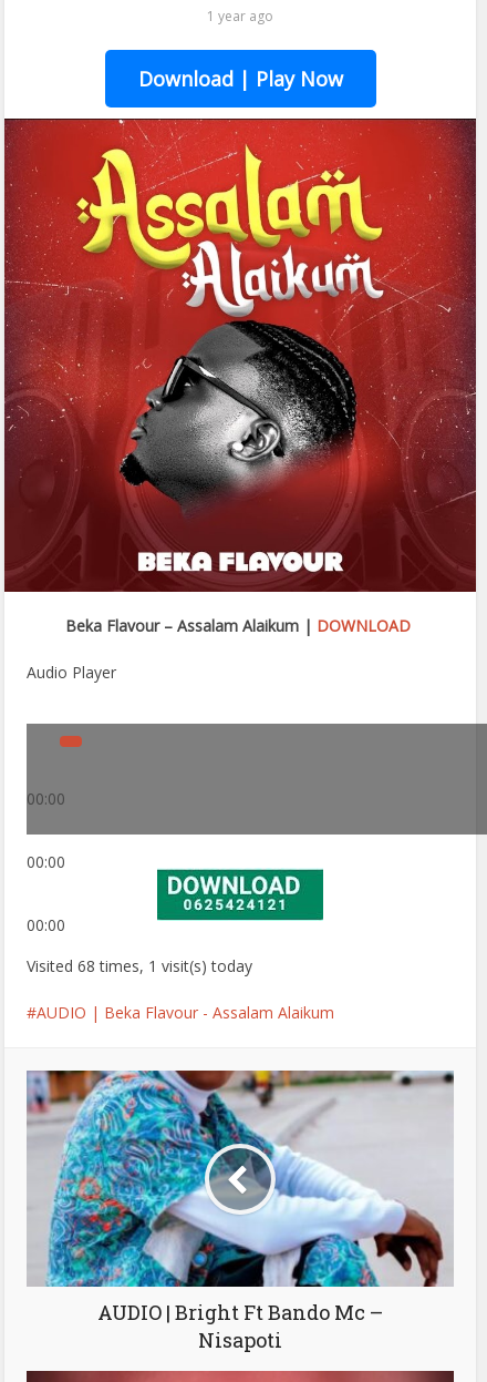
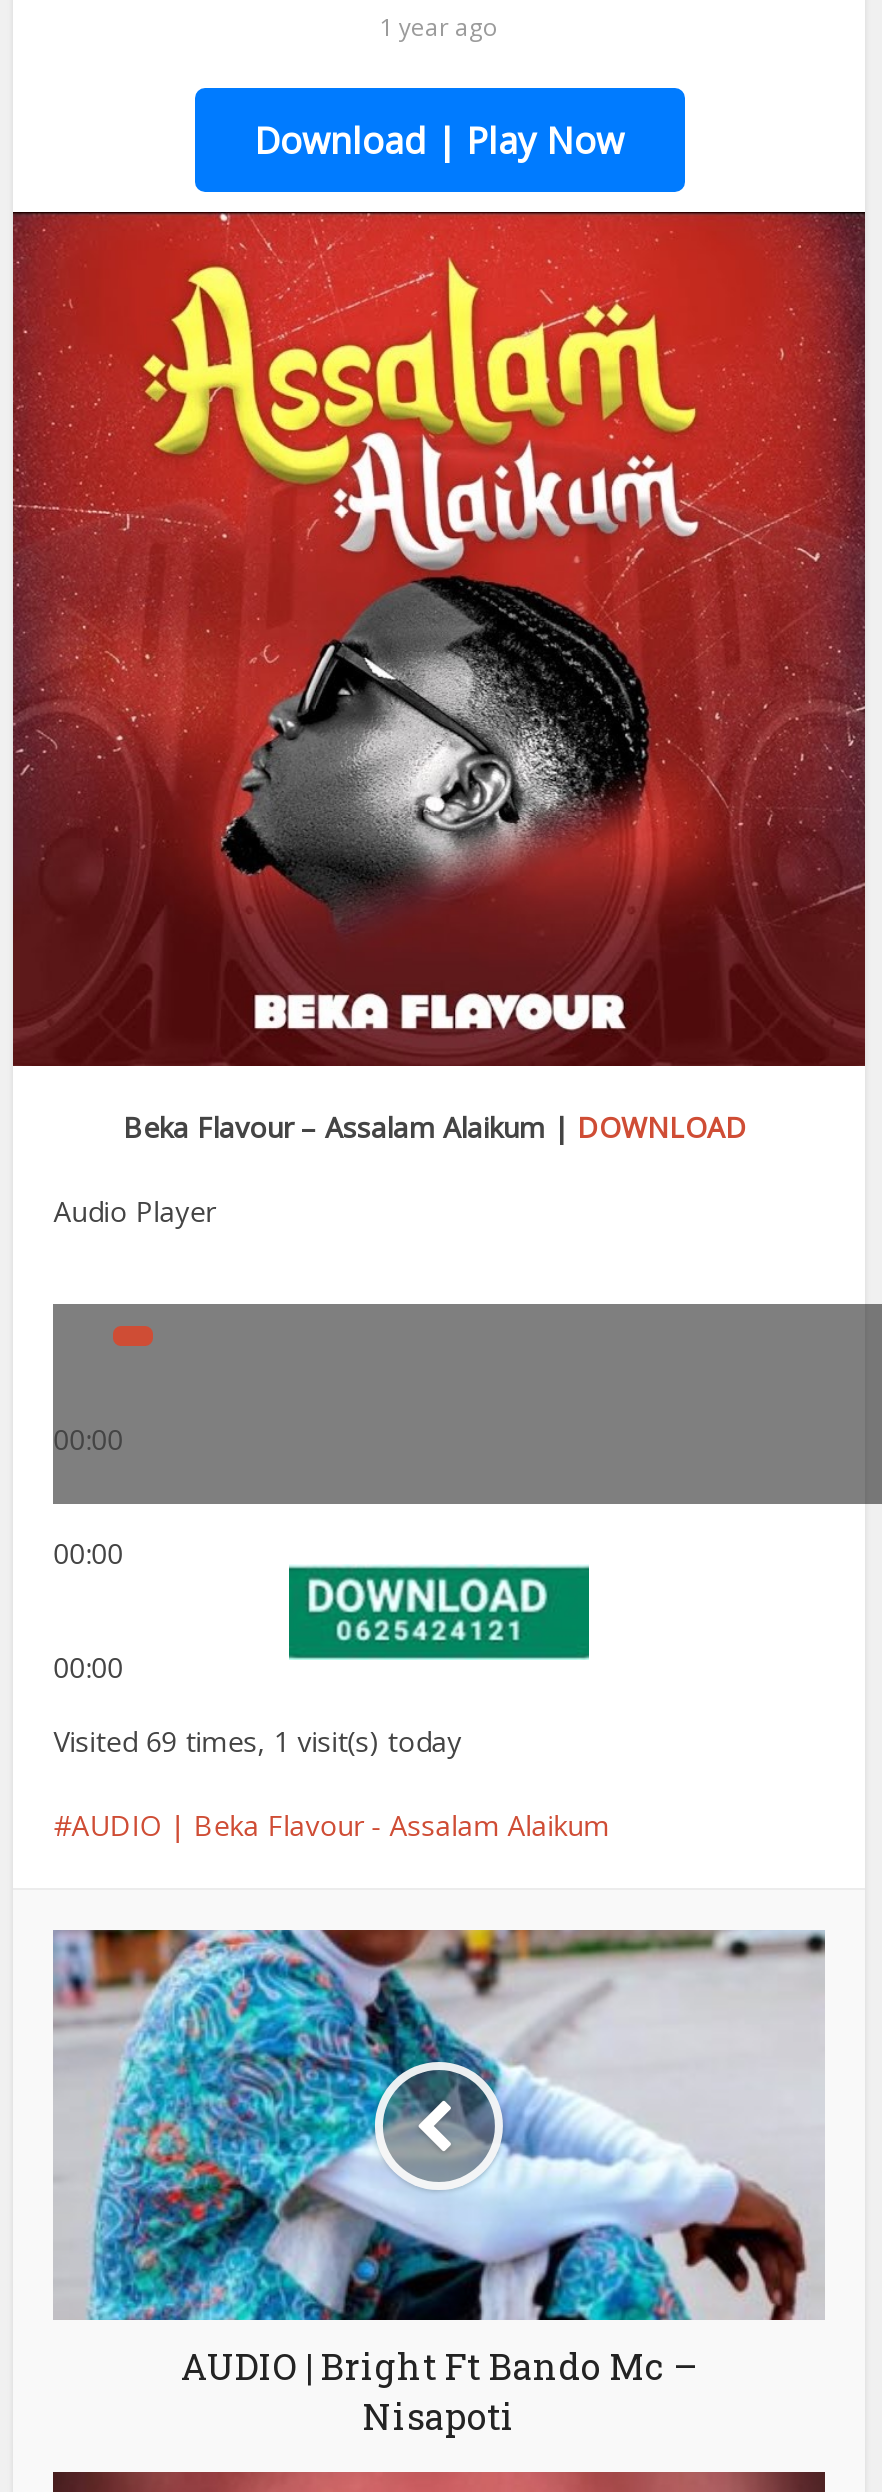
- Visited 68 times, 1 visit(s) today
+ Visited 69 times, 1 visit(s) today
